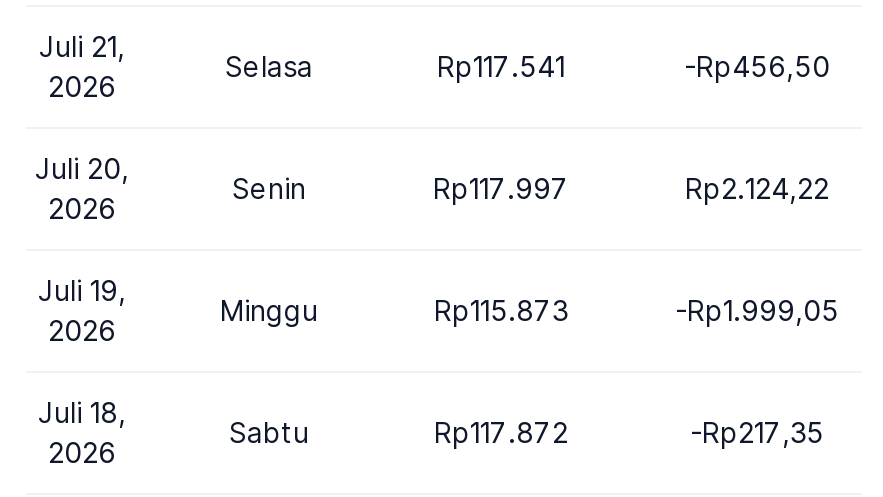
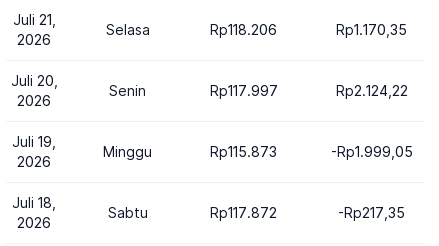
- Rp117.541
- -Rp456,50
+ Rp118.206
+ Rp1.170,35
